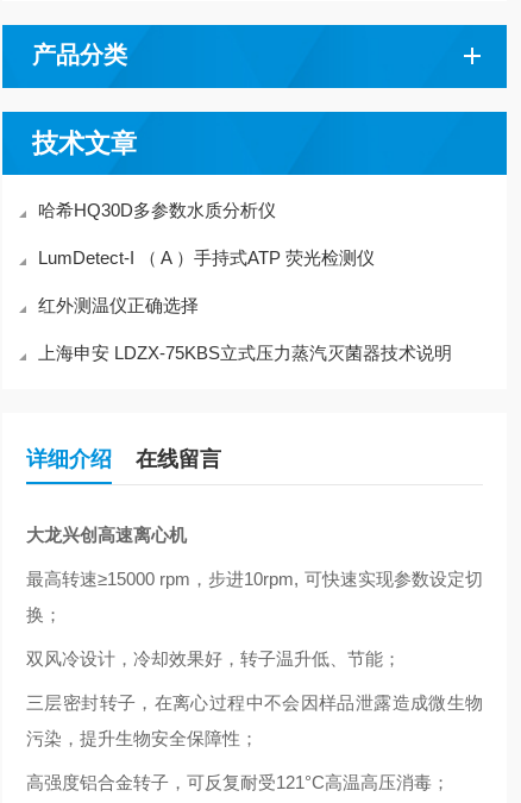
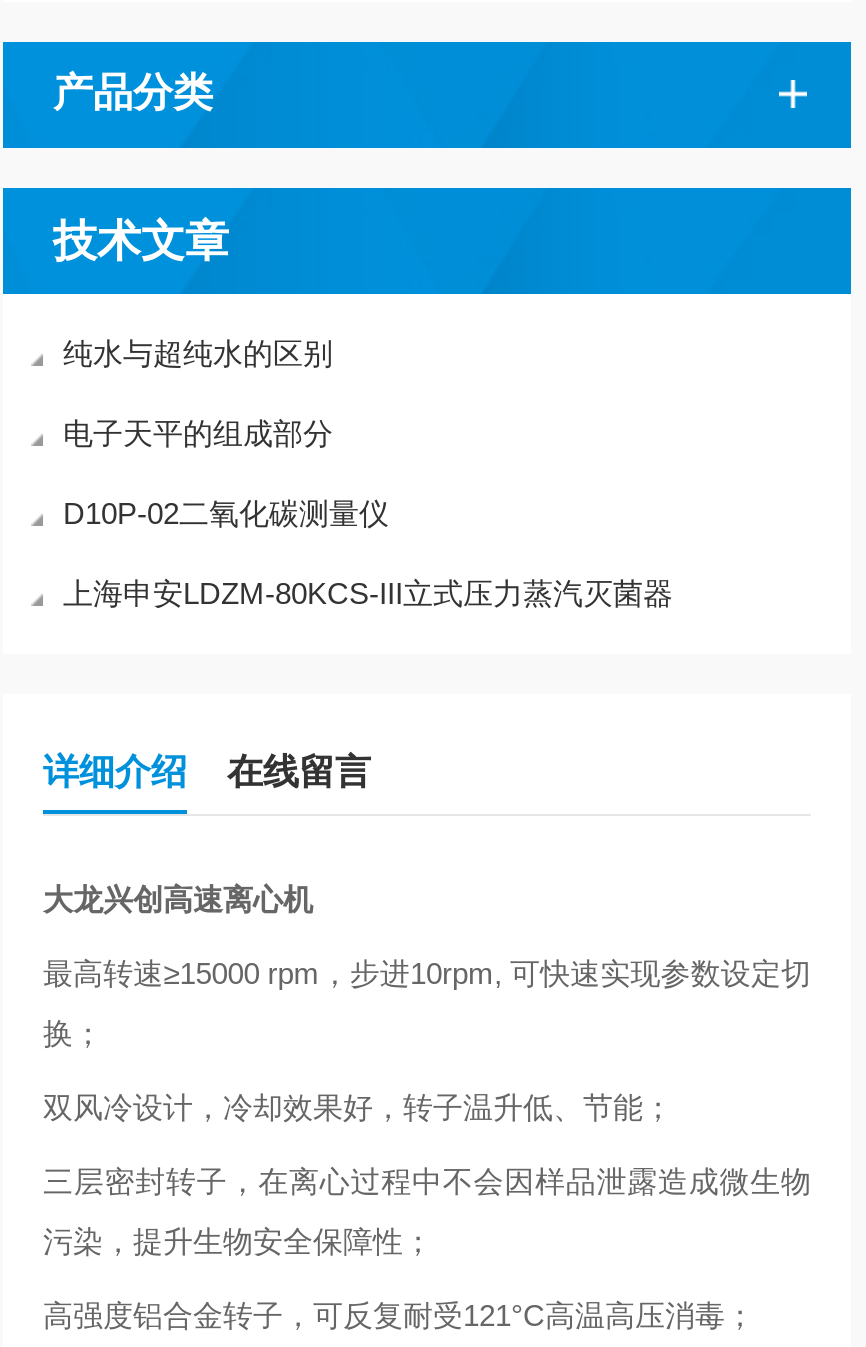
- 哈希HQ30D多参数水质分析仪
+ 纯水与超纯水的区别

- LumDetect-I （ A ）手持式ATP 荧光检测仪
+ 电子天平的组成部分

- 红外测温仪正确选择
+ D10P-02二氧化碳测量仪

- 上海申安 LDZX-75KBS立式压力蒸汽灭菌器技术说明
+ 上海申安LDZM-80KCS-III立式压力蒸汽灭菌器
